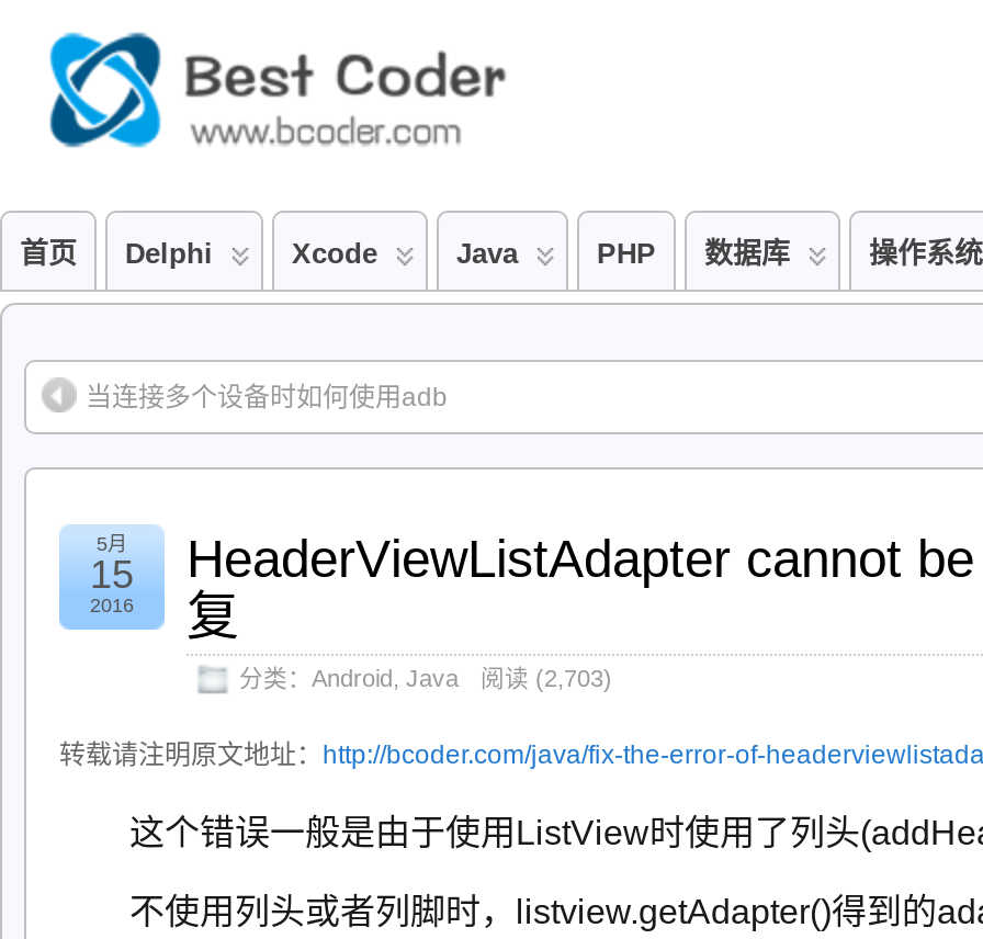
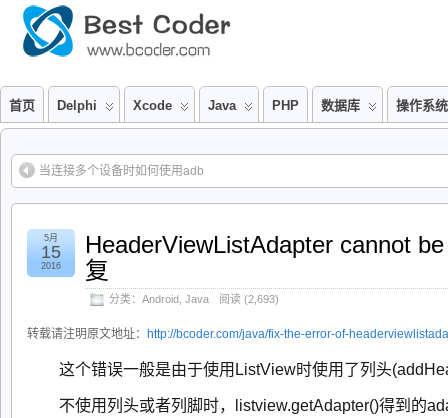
- 分类：Android, Java 阅读 (2,703)
+ 分类：Android, Java 阅读 (2,693)
